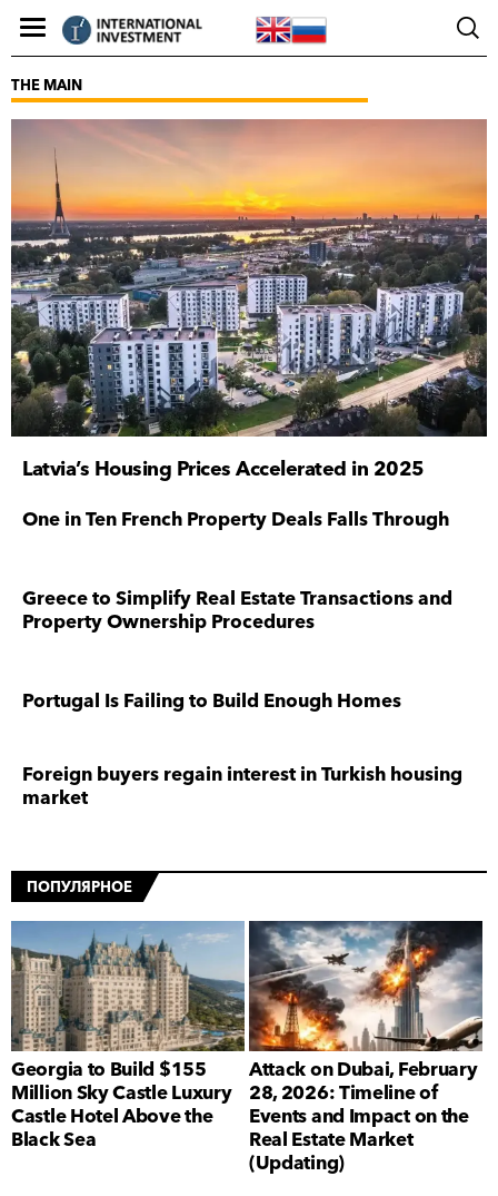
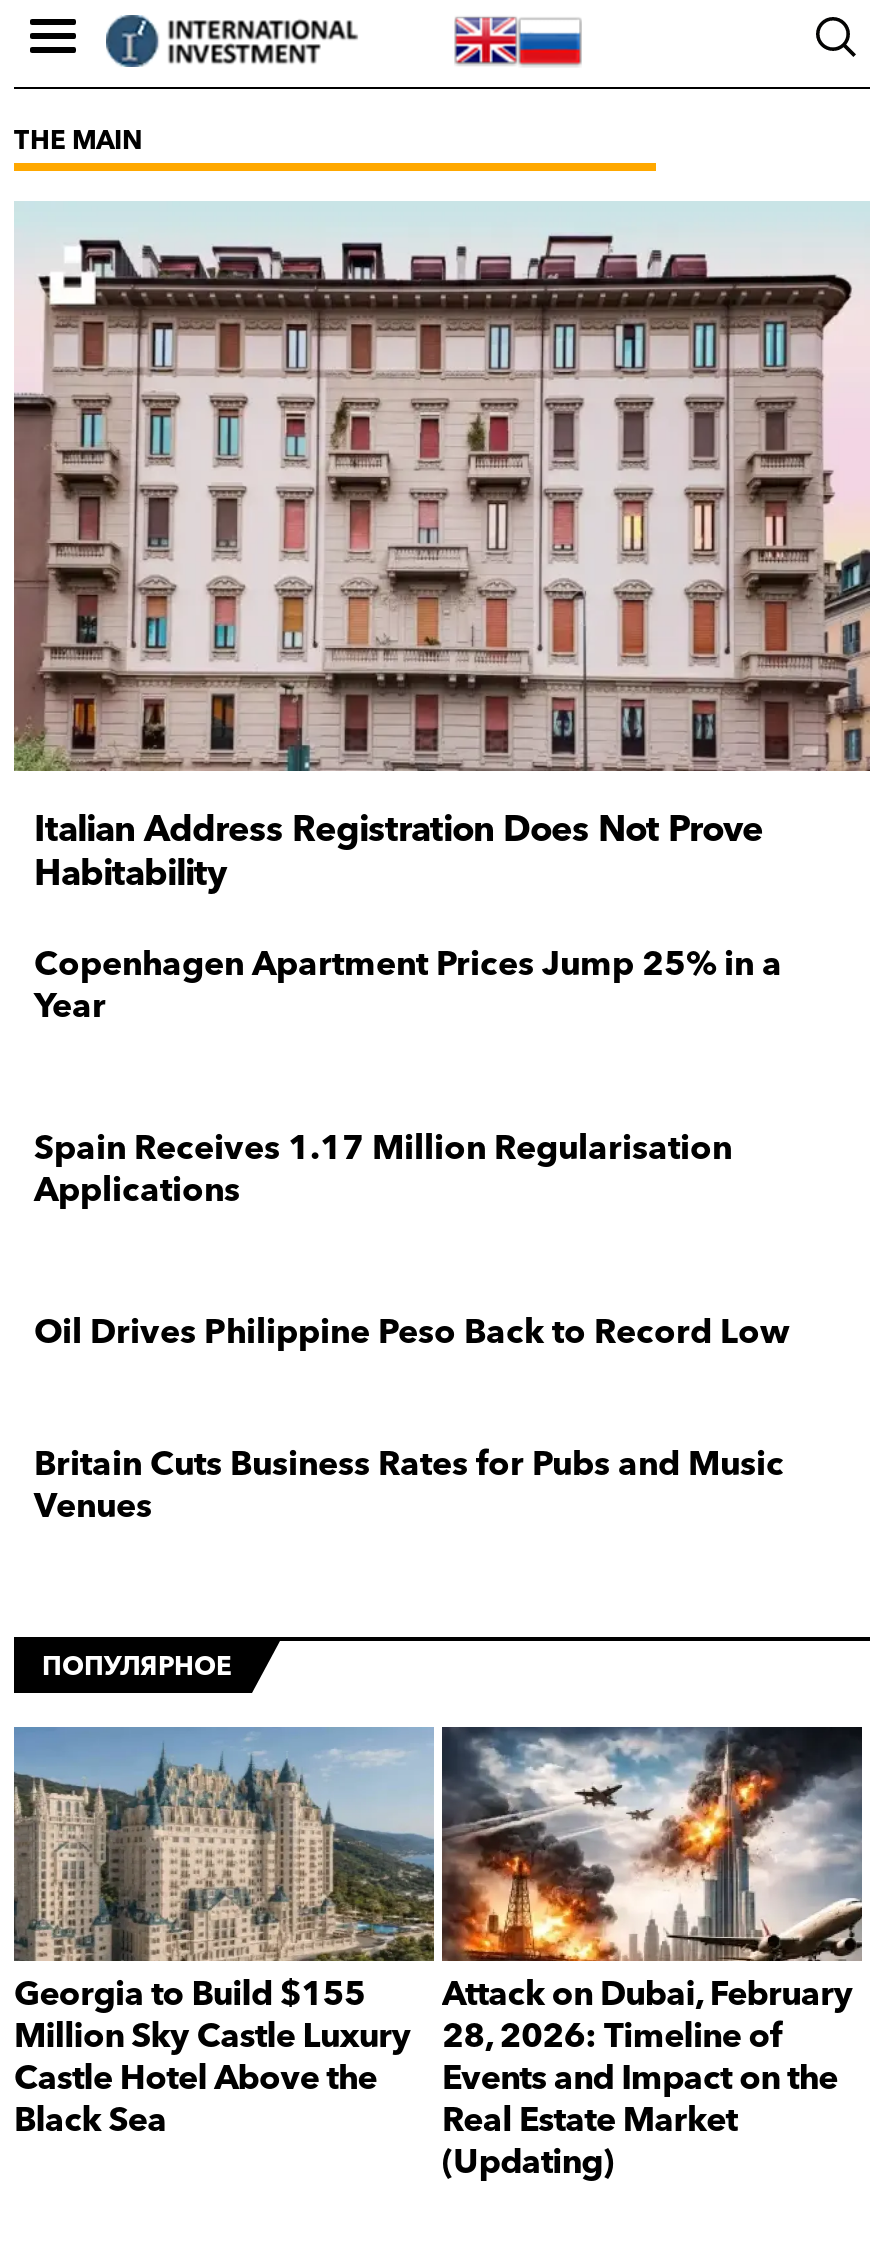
- [image]
- Latvia’s Housing Prices Accelerated in 2025
+ [image]
+ Italian Address Registration Does Not Prove
+ Habitability

- One in Ten French Property Deals Falls Through
+ Copenhagen Apartment Prices Jump 25% in a
+ Year

- Greece to Simplify Real Estate Transactions and
- Property Ownership Procedures
+ Spain Receives 1.17 Million Regularisation
+ Applications

- Portugal Is Failing to Build Enough Homes
+ Oil Drives Philippine Peso Back to Record Low

- Foreign buyers regain interest in Turkish housing
- market
+ Britain Cuts Business Rates for Pubs and Music
+ Venues
